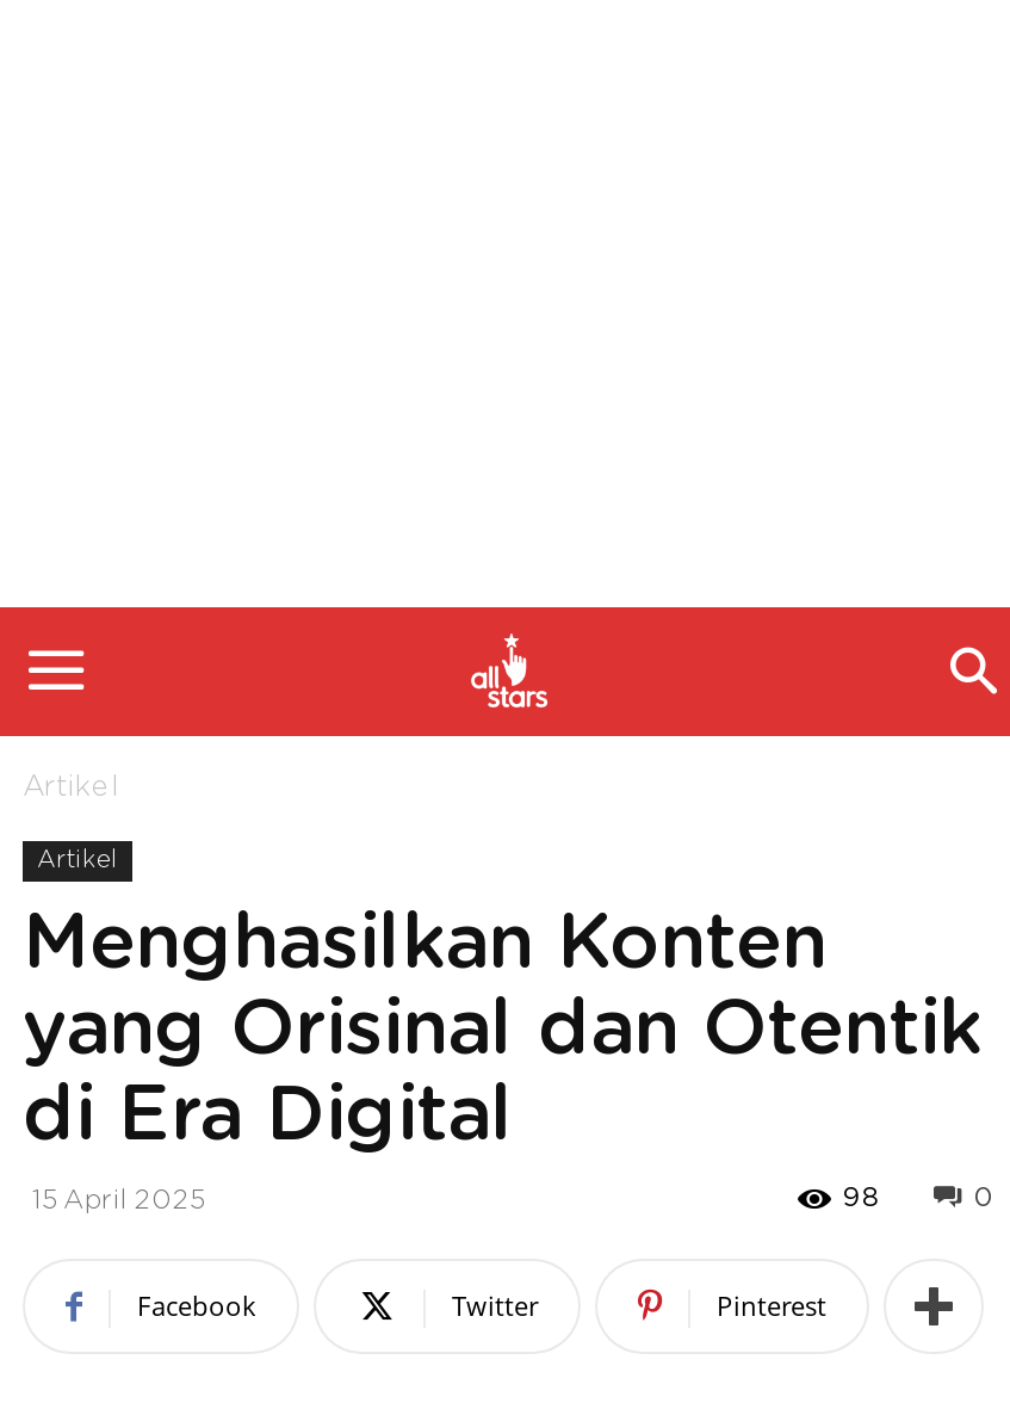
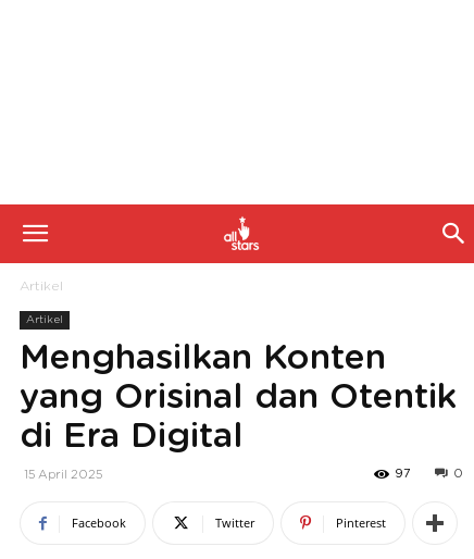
- 98
+ 97
